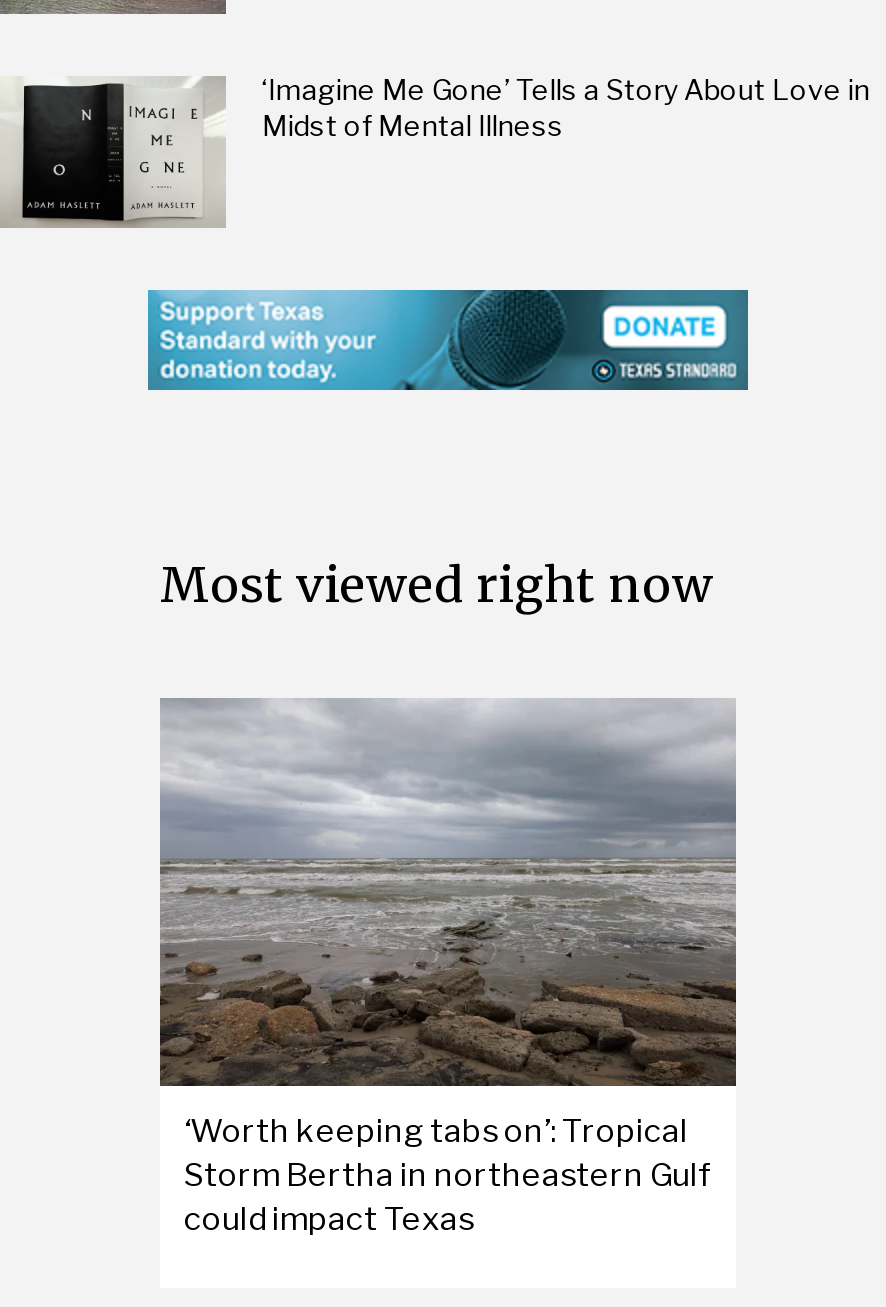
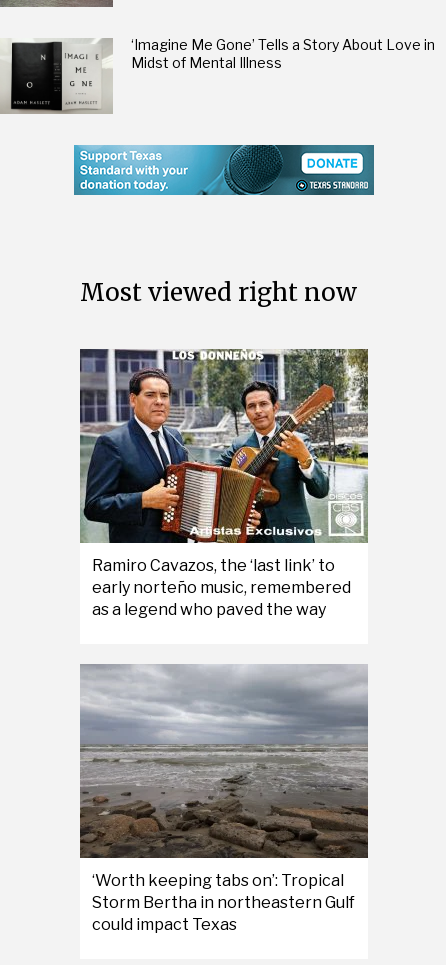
+ [image]
+ Ramiro Cavazos, the ‘last link’ to
+ early norteño music, remembered
+ as a legend who paved the way
